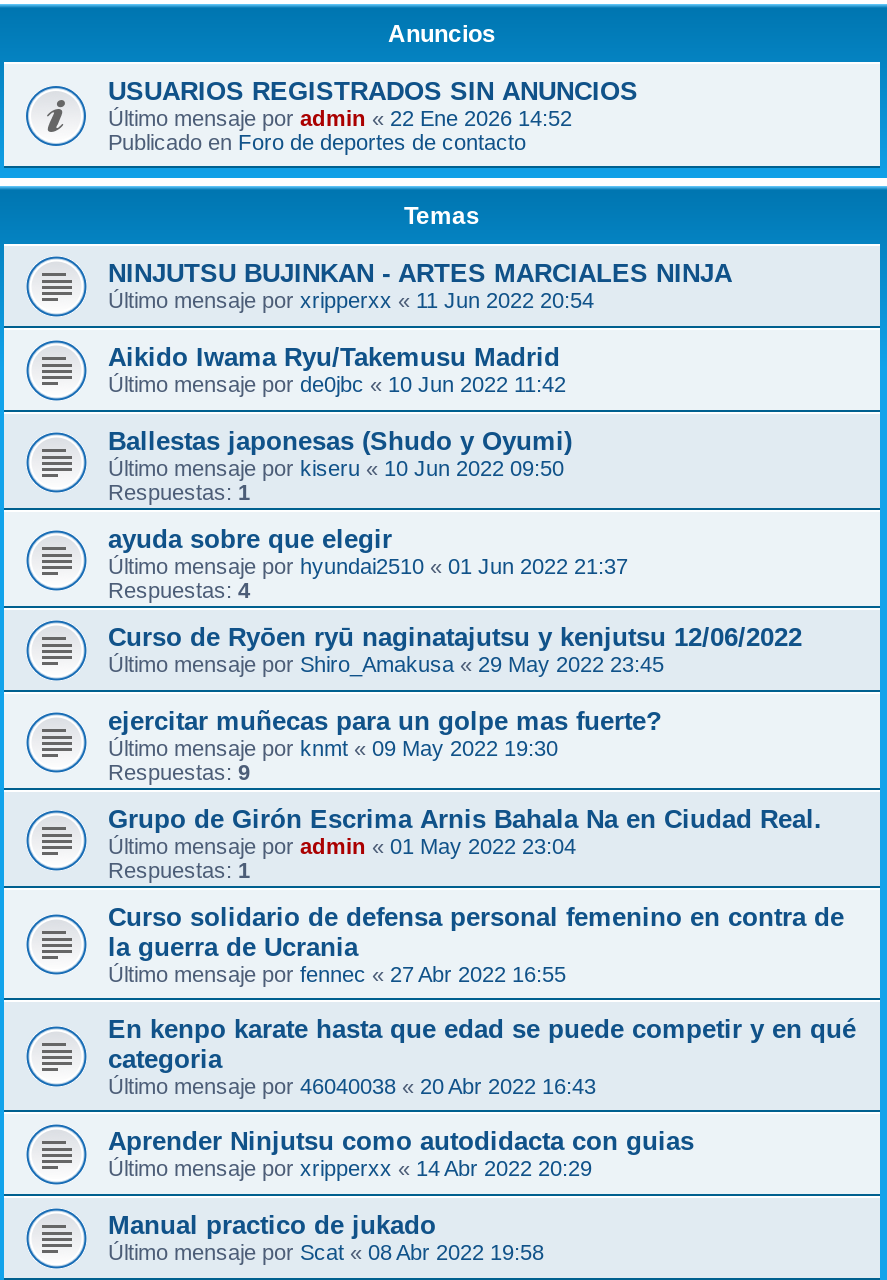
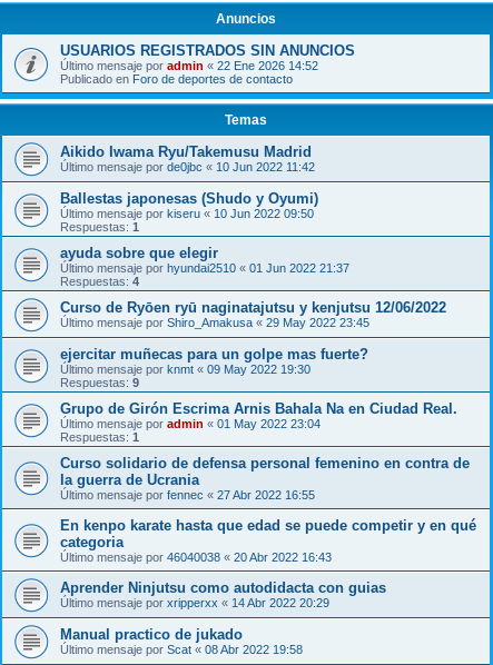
- NINJUTSU BUJINKAN - ARTES MARCIALES NINJA
- Último mensaje por xripperxx «11 Jun 2022 20:54
